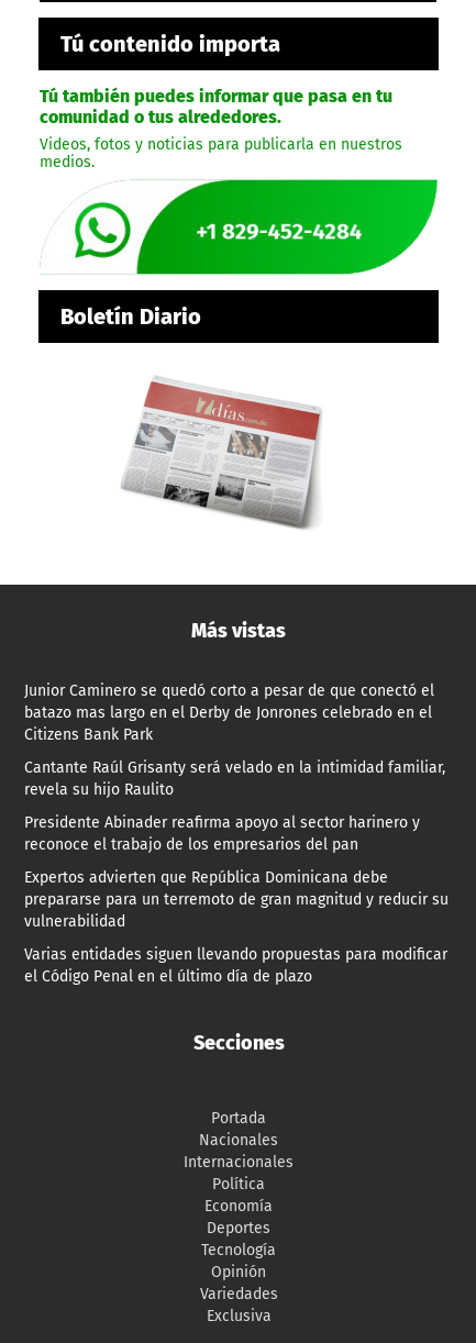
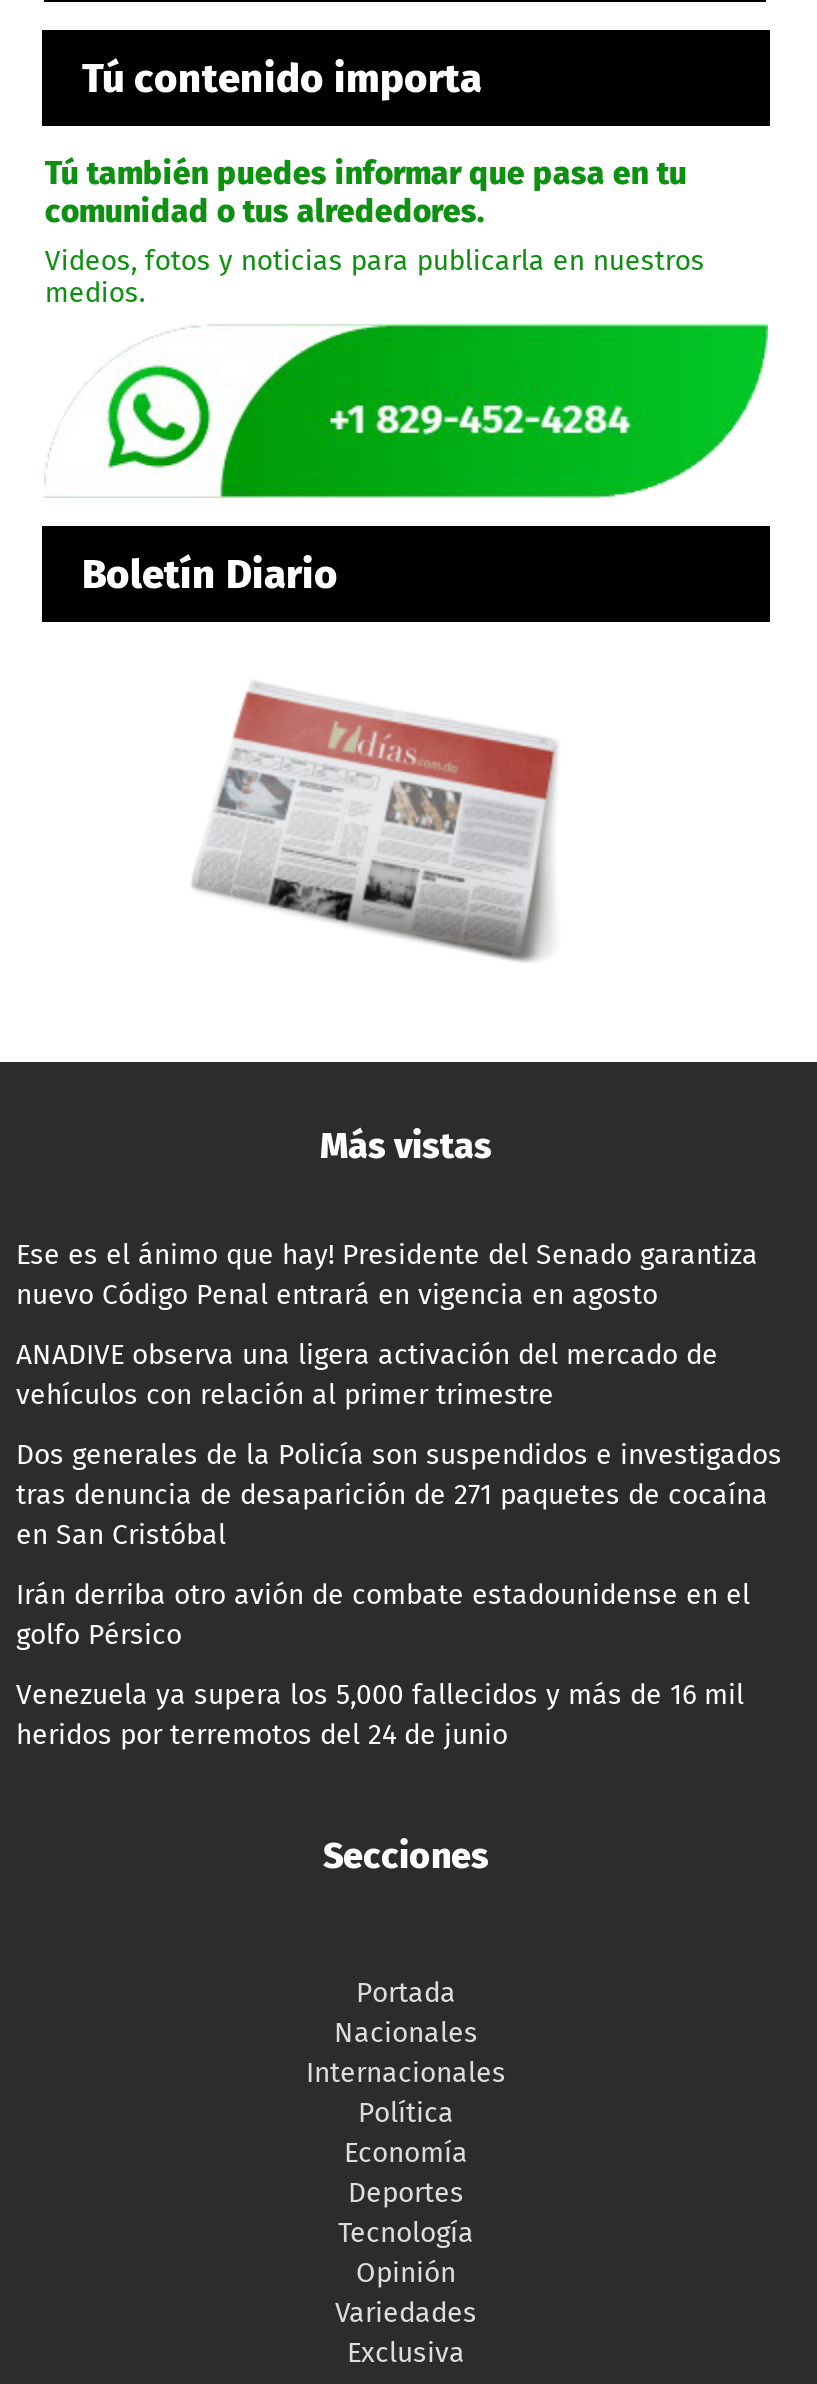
- Junior Caminero se quedó corto a pesar de que conectó el
- batazo mas largo en el Derby de Jonrones celebrado en el
- Citizens Bank Park
+ Ese es el ánimo que hay! Presidente del Senado garantiza
+ nuevo Código Penal entrará en vigencia en agosto

- Cantante Raúl Grisanty será velado en la intimidad familiar,
- revela su hijo Raulito
+ ANADIVE observa una ligera activación del mercado de
+ vehículos con relación al primer trimestre

- Presidente Abinader reafirma apoyo al sector harinero y
- reconoce el trabajo de los empresarios del pan
+ Dos generales de la Policía son suspendidos e investigados
+ tras denuncia de desaparición de 271 paquetes de cocaína
+ en San Cristóbal

- Expertos advierten que República Dominicana debe
- prepararse para un terremoto de gran magnitud y reducir su
- vulnerabilidad
+ Irán derriba otro avión de combate estadounidense en el
+ golfo Pérsico

- Varias entidades siguen llevando propuestas para modificar
- el Código Penal en el último día de plazo
+ Venezuela ya supera los 5,000 fallecidos y más de 16 mil
+ heridos por terremotos del 24 de junio
